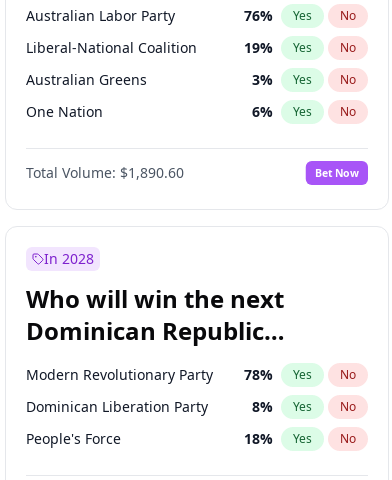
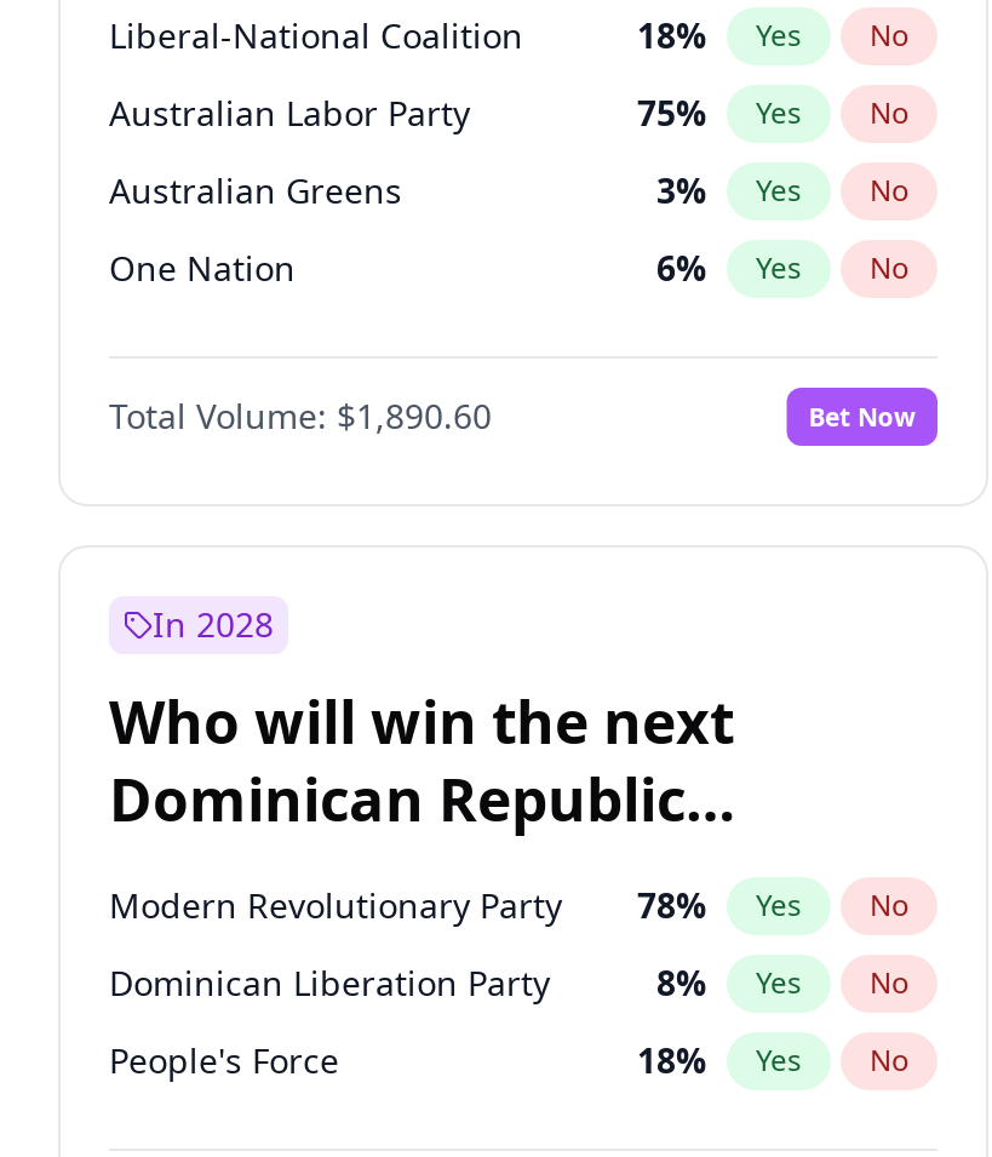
moved down: Australian Labor Party

- 76% Yes No
+ 18% Yes No

moved up: Liberal-National Coalition

- 19% Yes No
+ 75% Yes No
